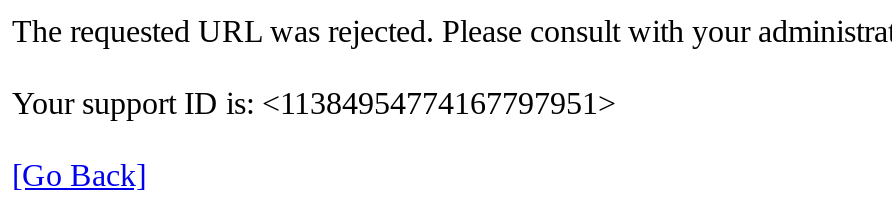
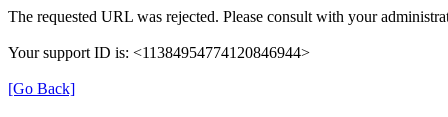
- Your support ID is: <11384954774167797951>
+ Your support ID is: <11384954774120846944>
